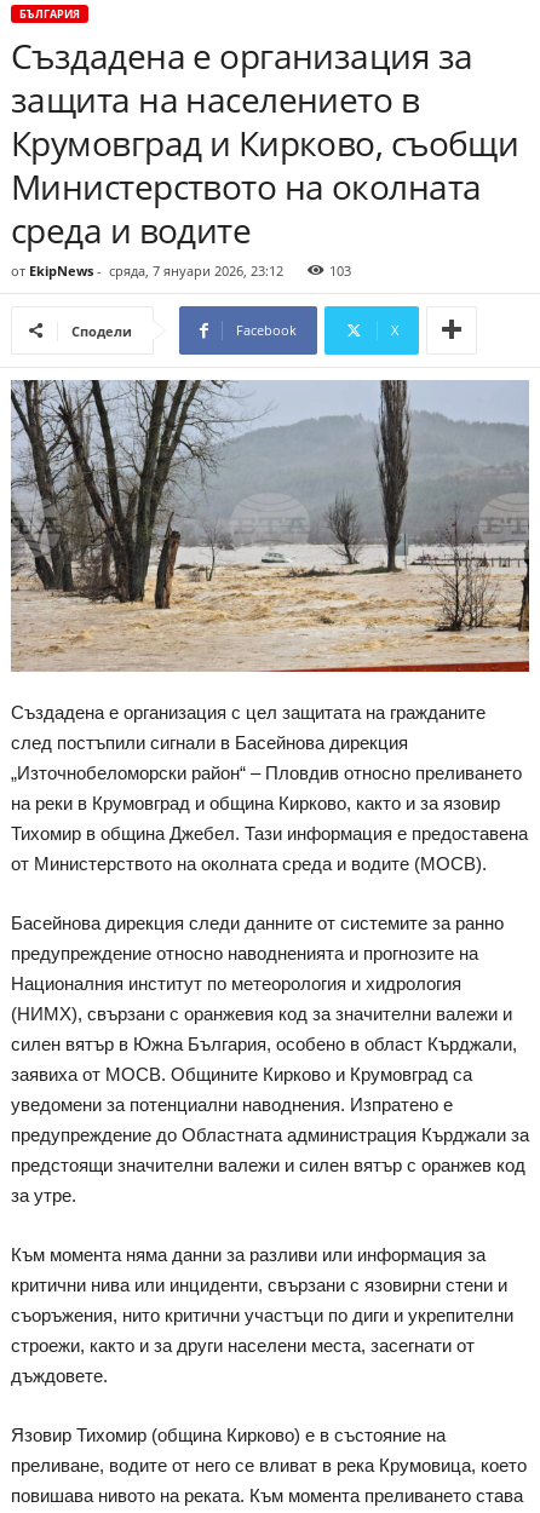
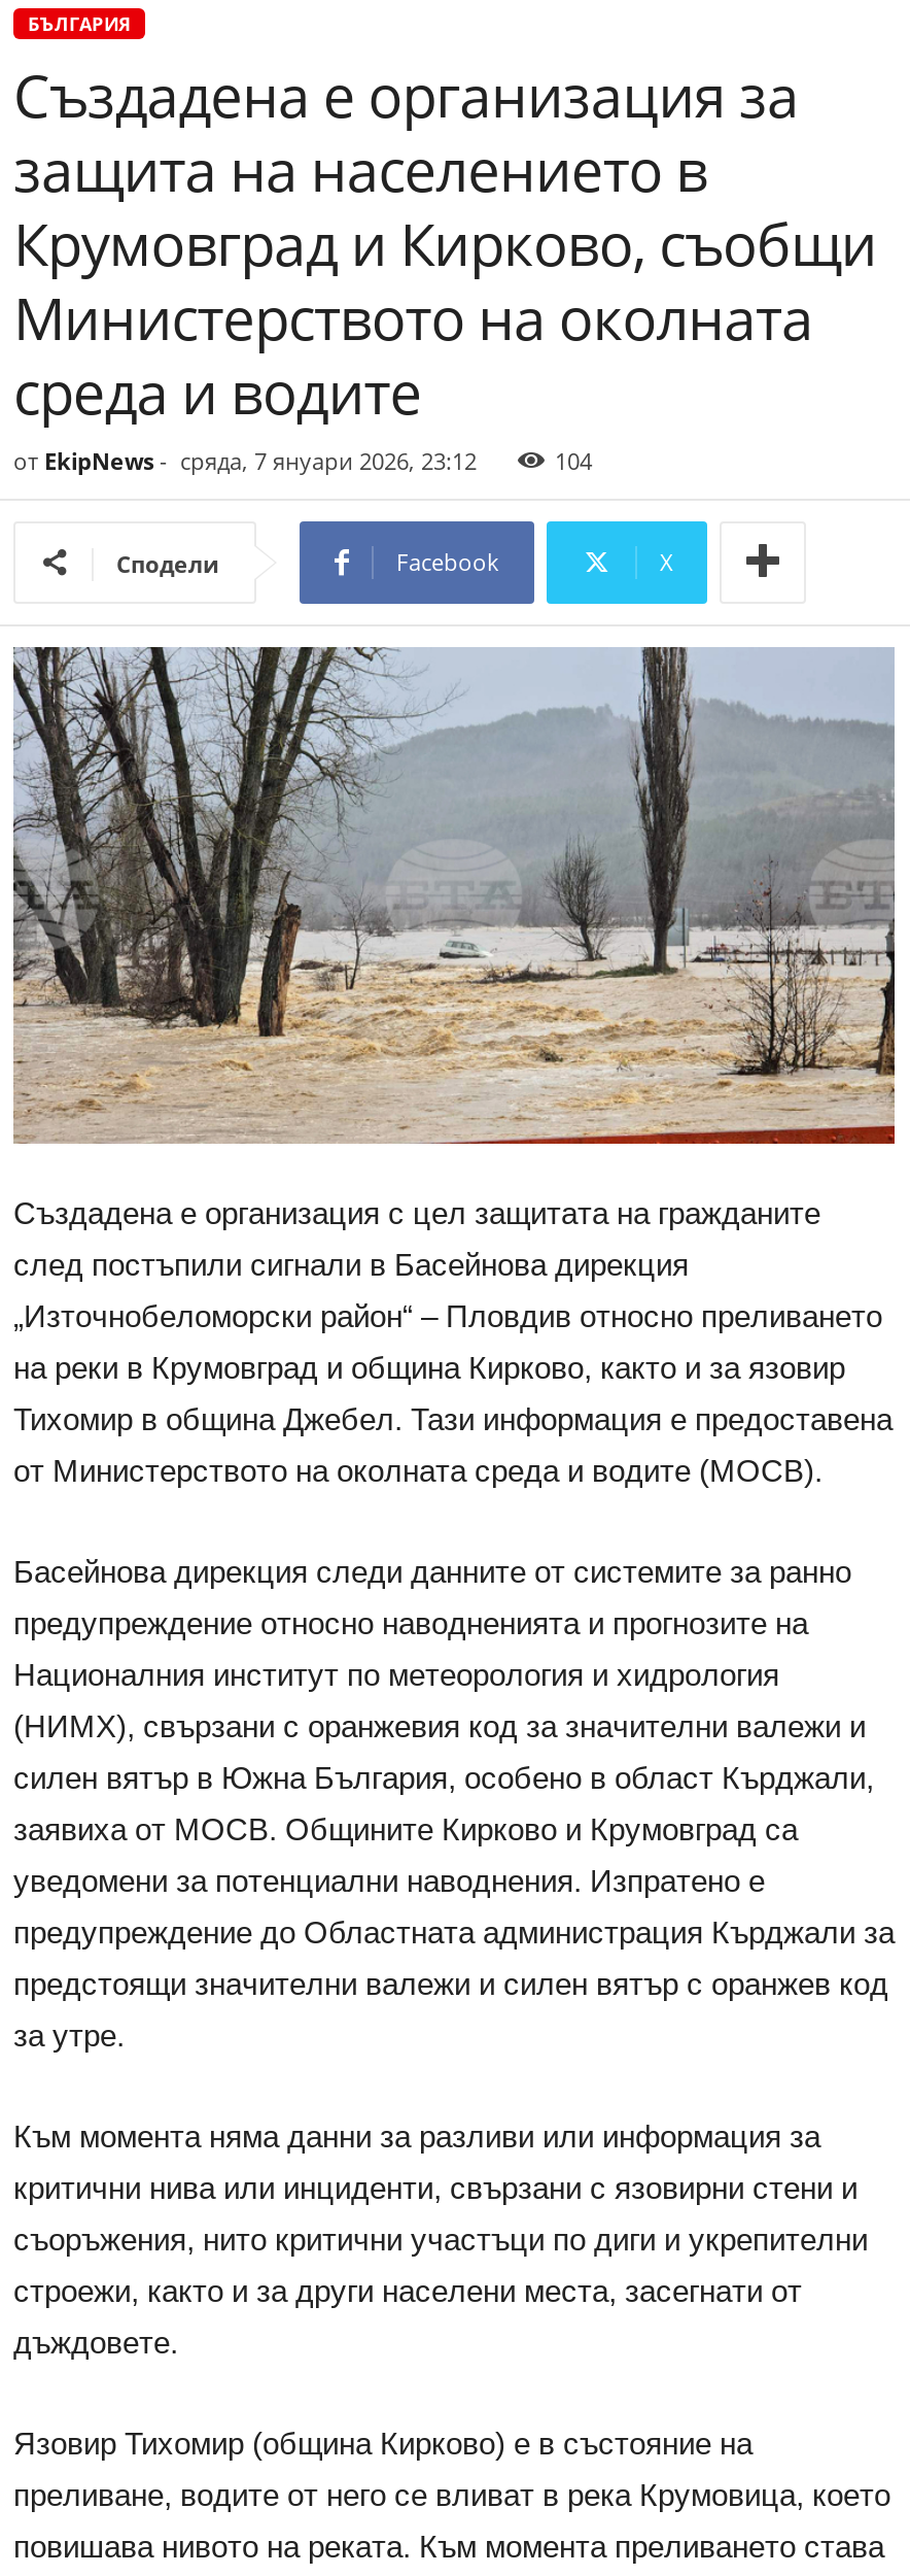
- 103
+ 104
